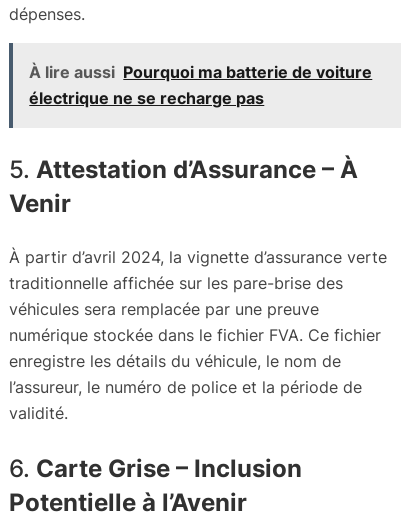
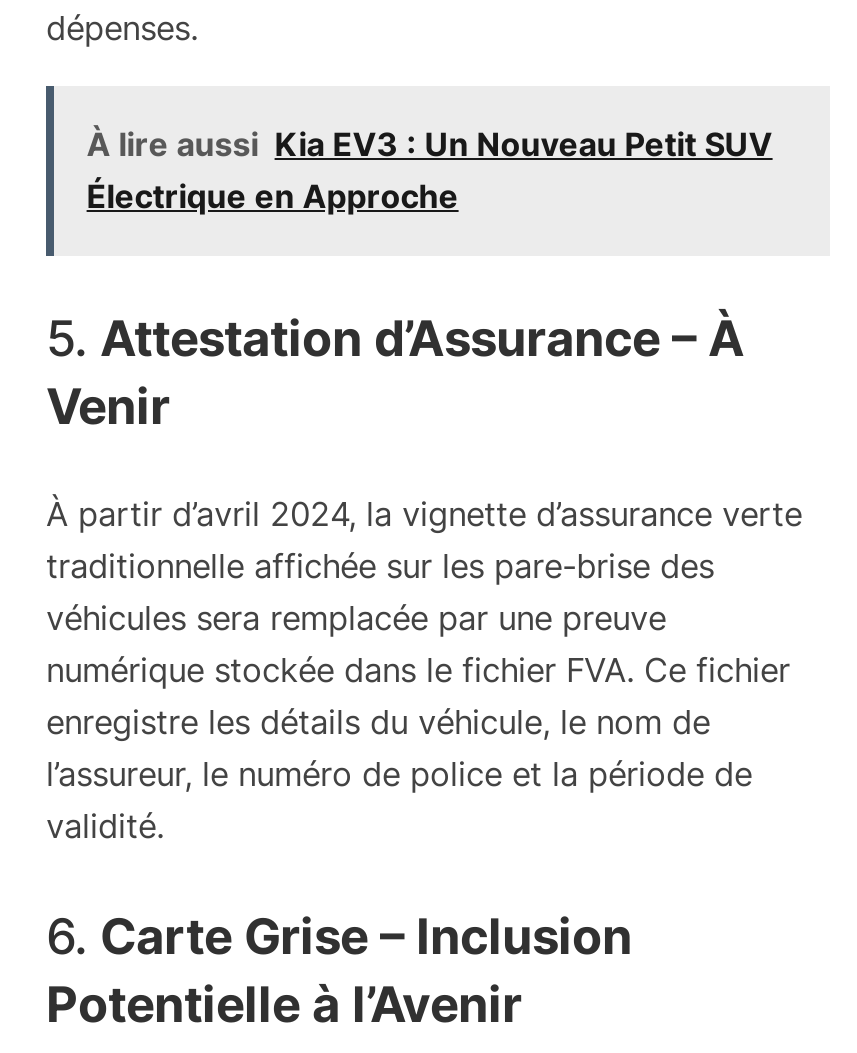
- À lire aussi Pourquoi ma batterie de voiture
- électrique ne se recharge pas
+ À lire aussi Kia EV3 : Un Nouveau Petit SUV
+ Électrique en Approche
